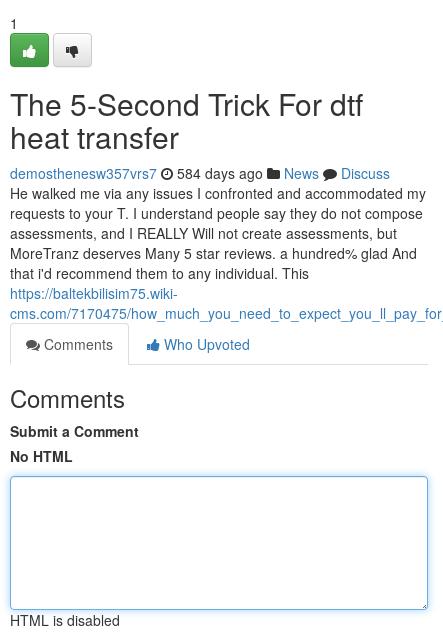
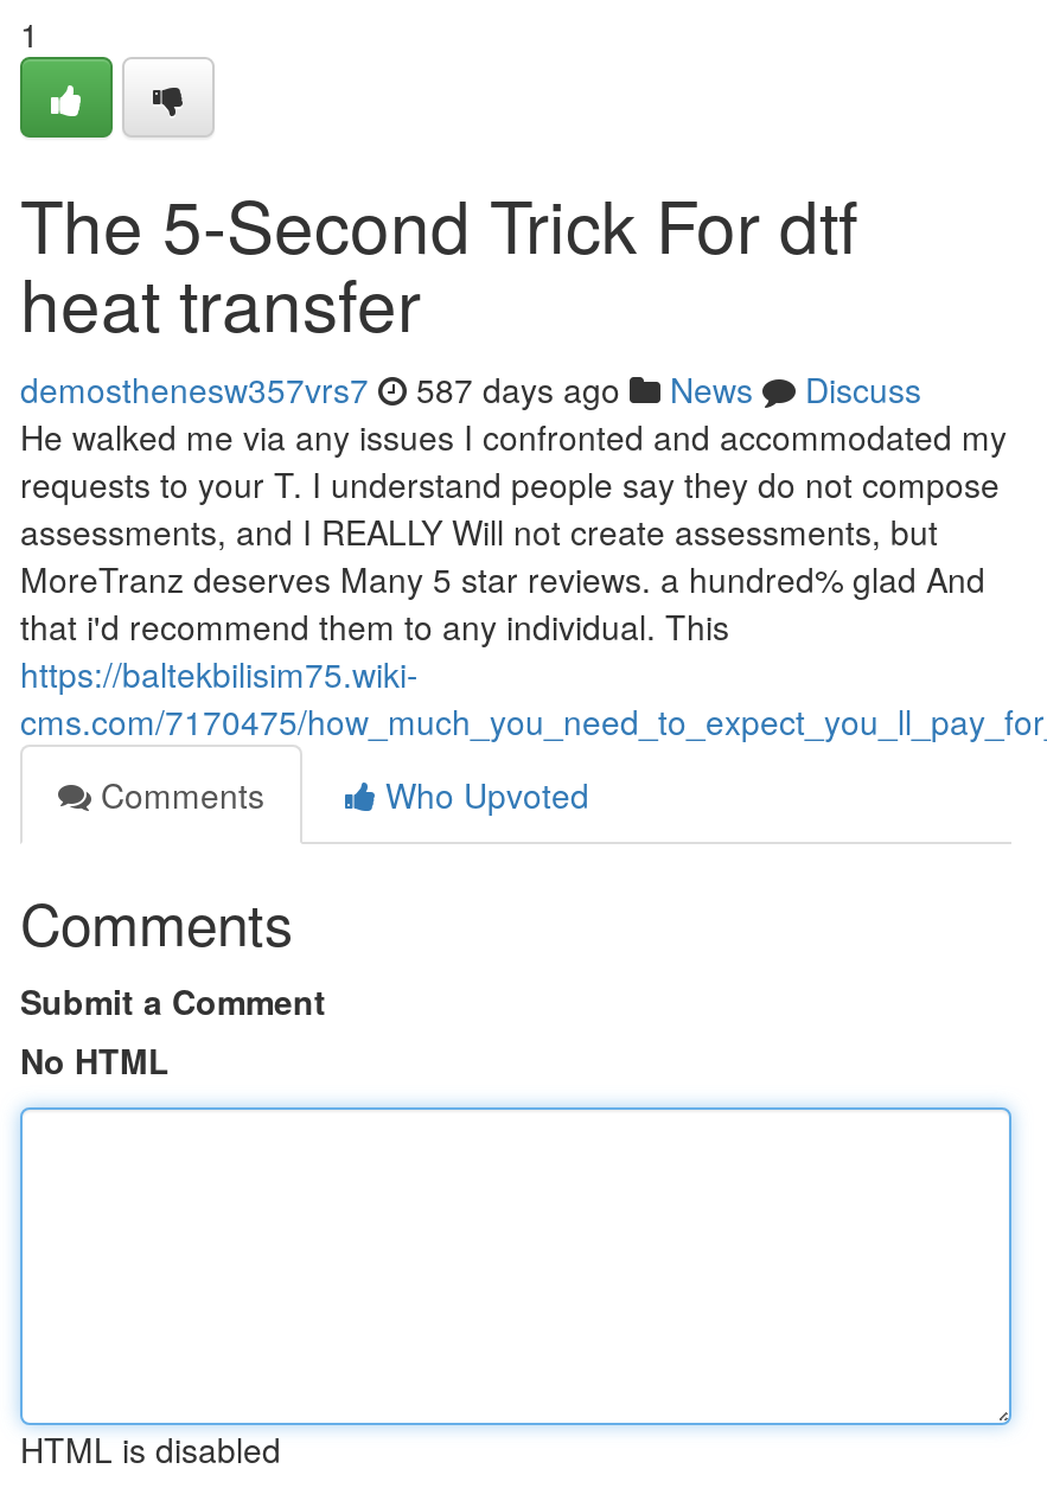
- demosthenesw357vrs7 584 days ago News Discuss
+ demosthenesw357vrs7 587 days ago News Discuss
